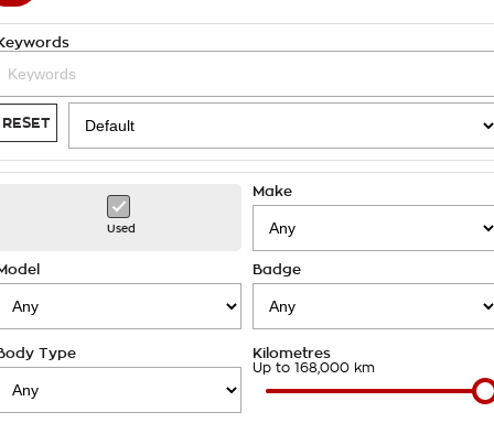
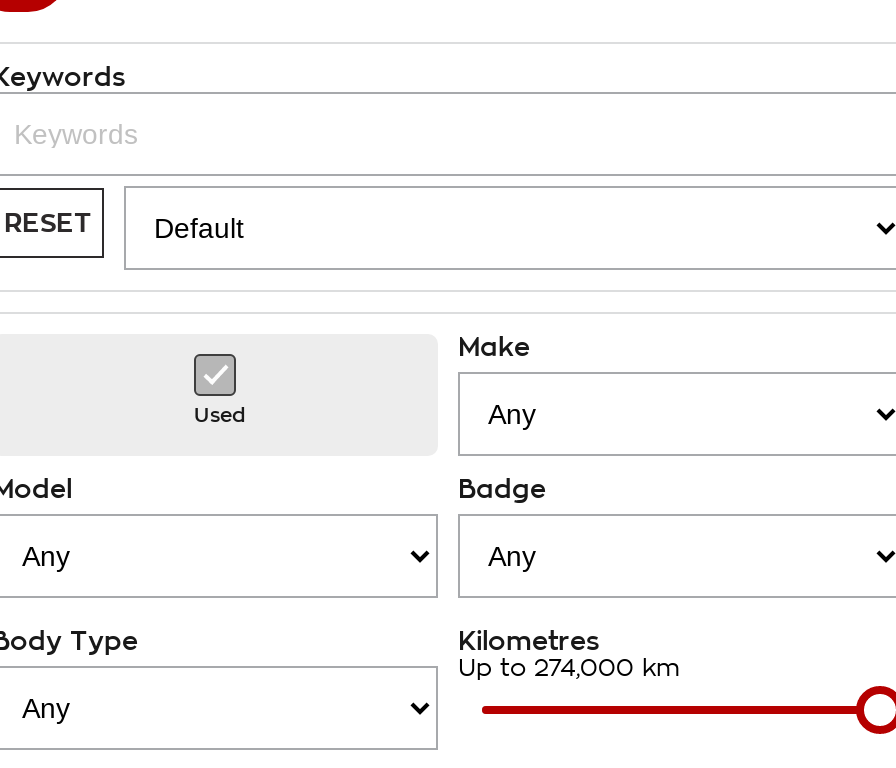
- Up to 168,000 km
+ Up to 274,000 km
